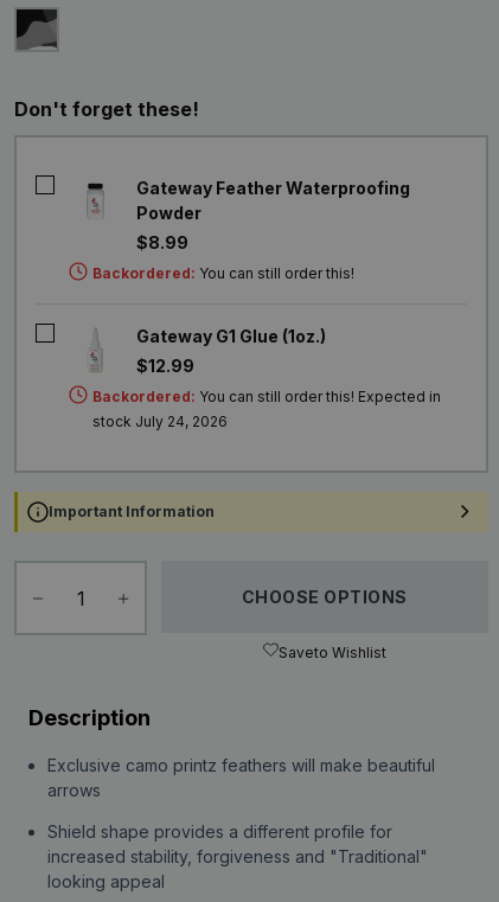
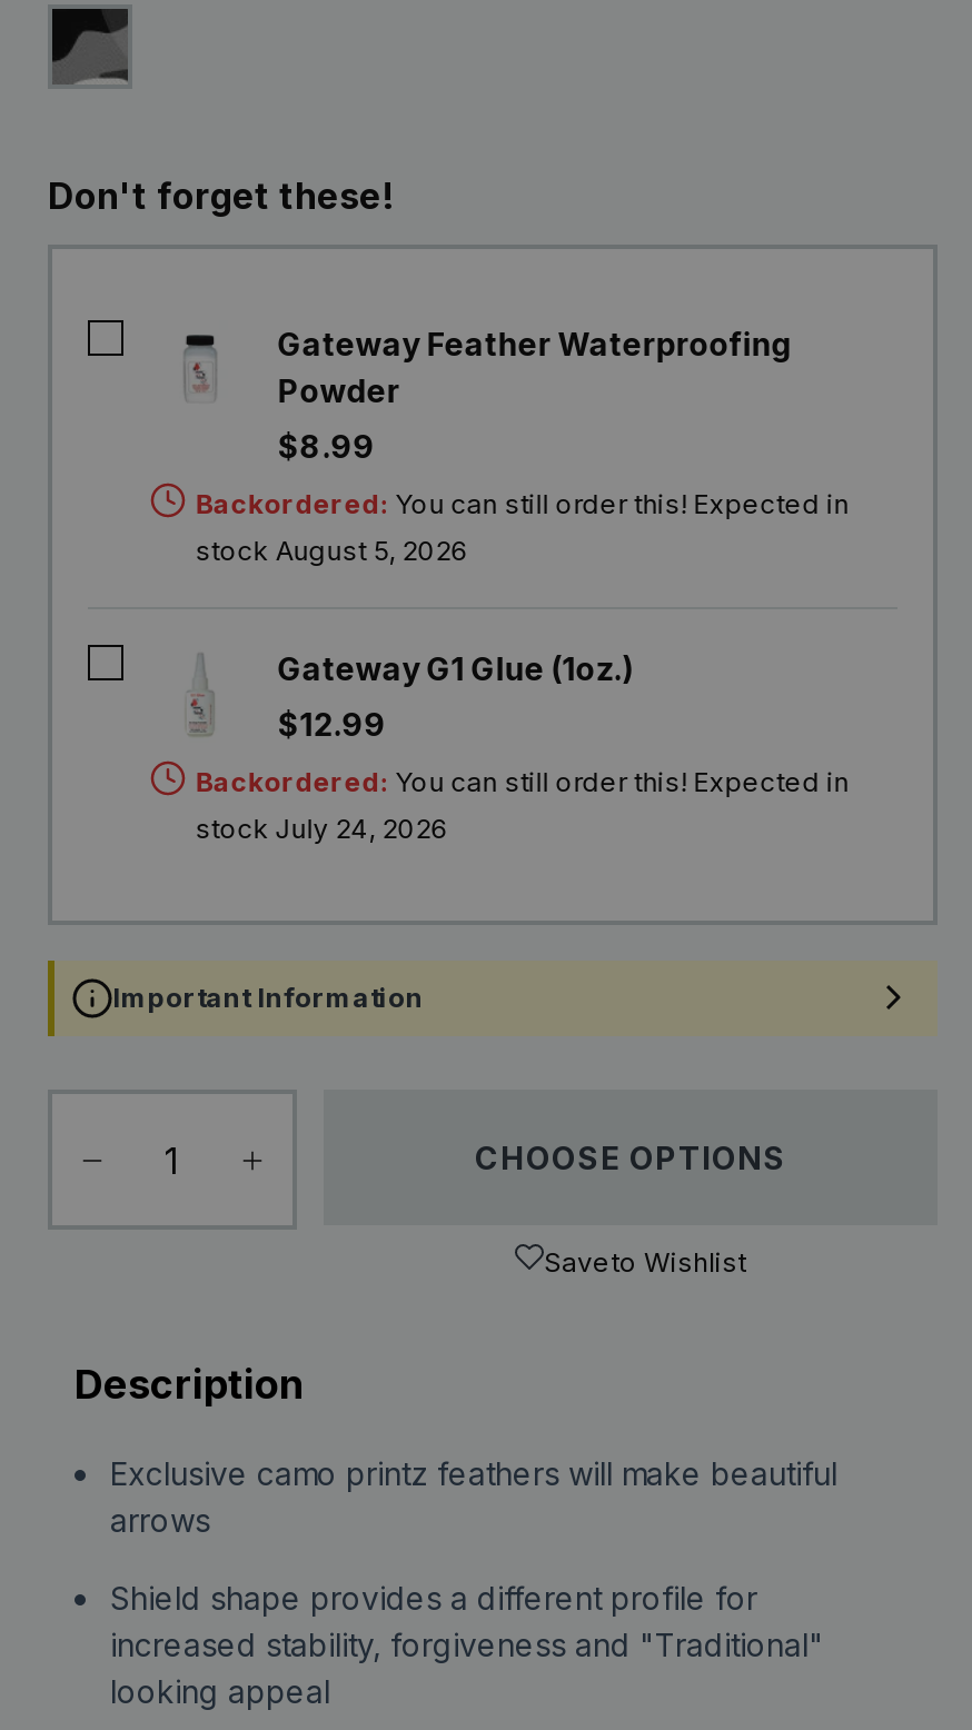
- Backordered: You can still order this!
+ Backordered: You can still order this! Expected in
+ stock August 5, 2026
